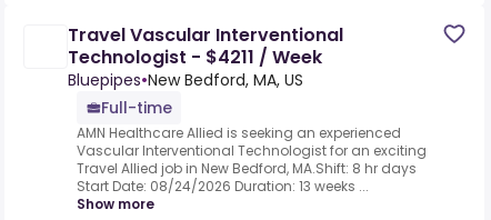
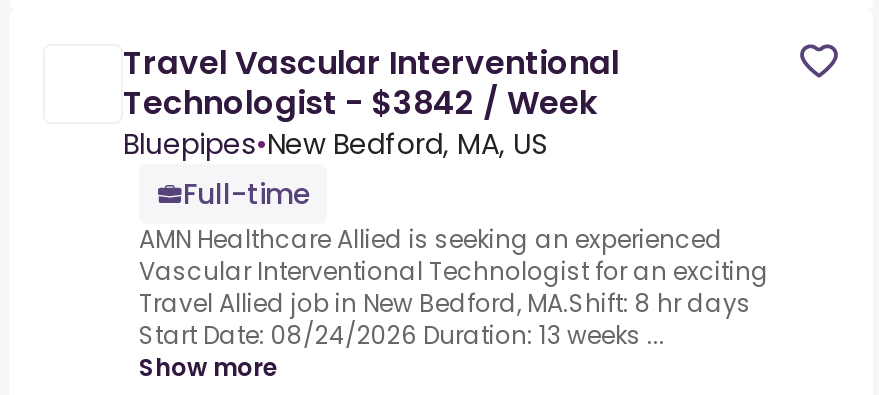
- Technologist - $4211 / Week
+ Technologist - $3842 / Week
